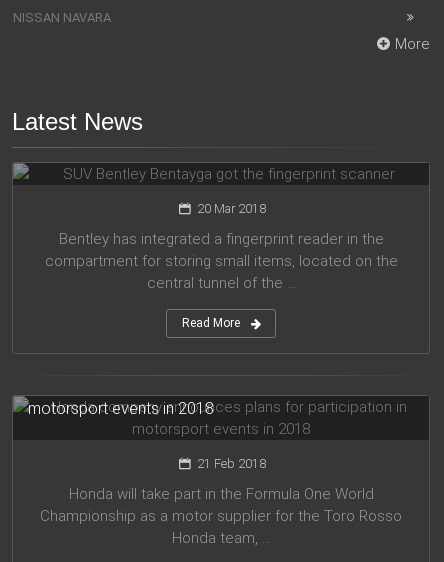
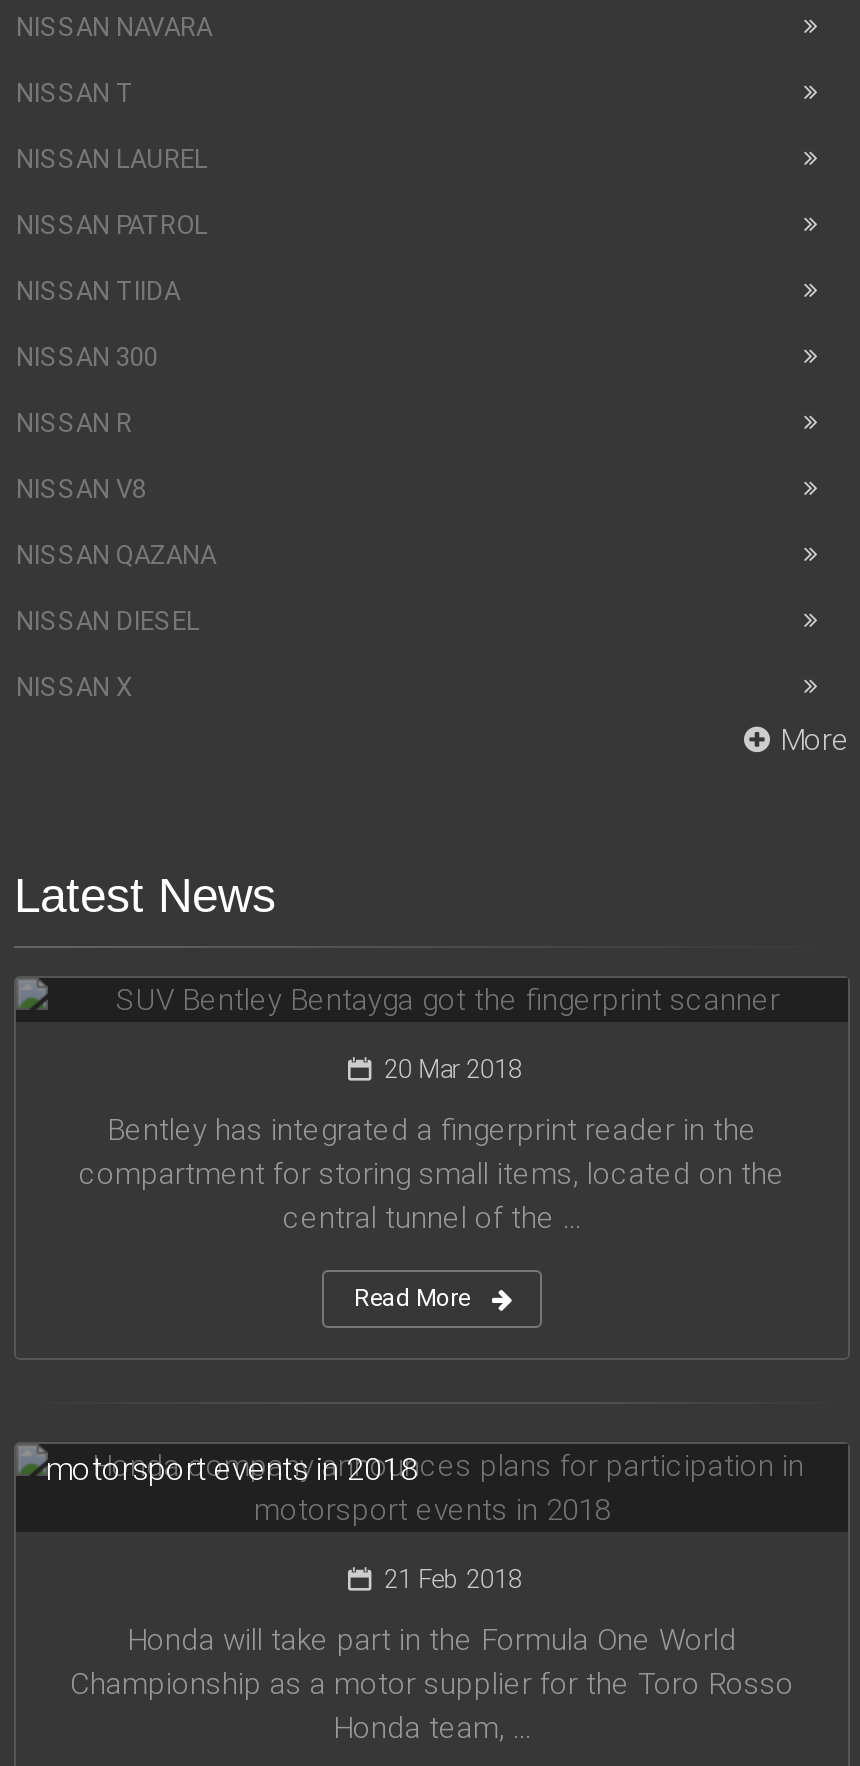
+ NISSAN T
+ NISSAN LAUREL
+ NISSAN PATROL
+ NISSAN TIIDA
+ NISSAN 300
+ NISSAN R
+ NISSAN V8
+ NISSAN QAZANA
+ NISSAN DIESEL
+ NISSAN X
